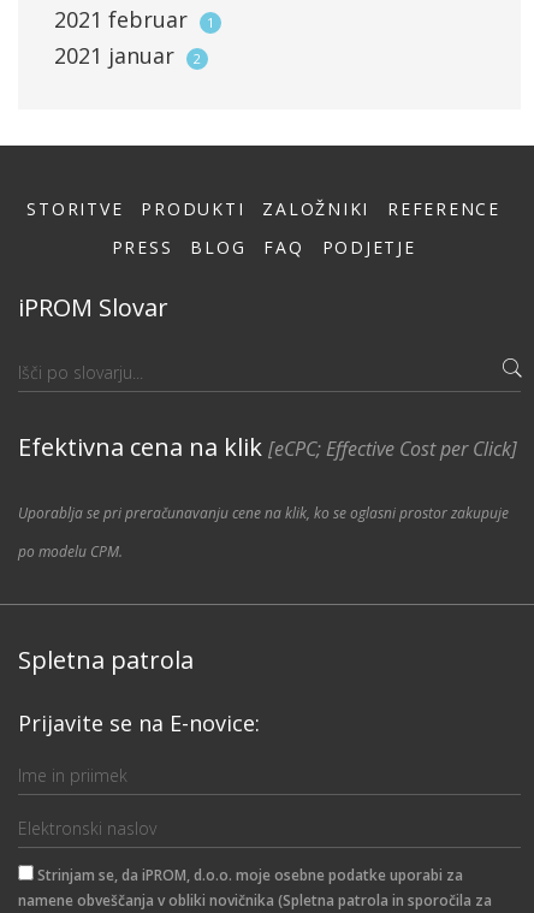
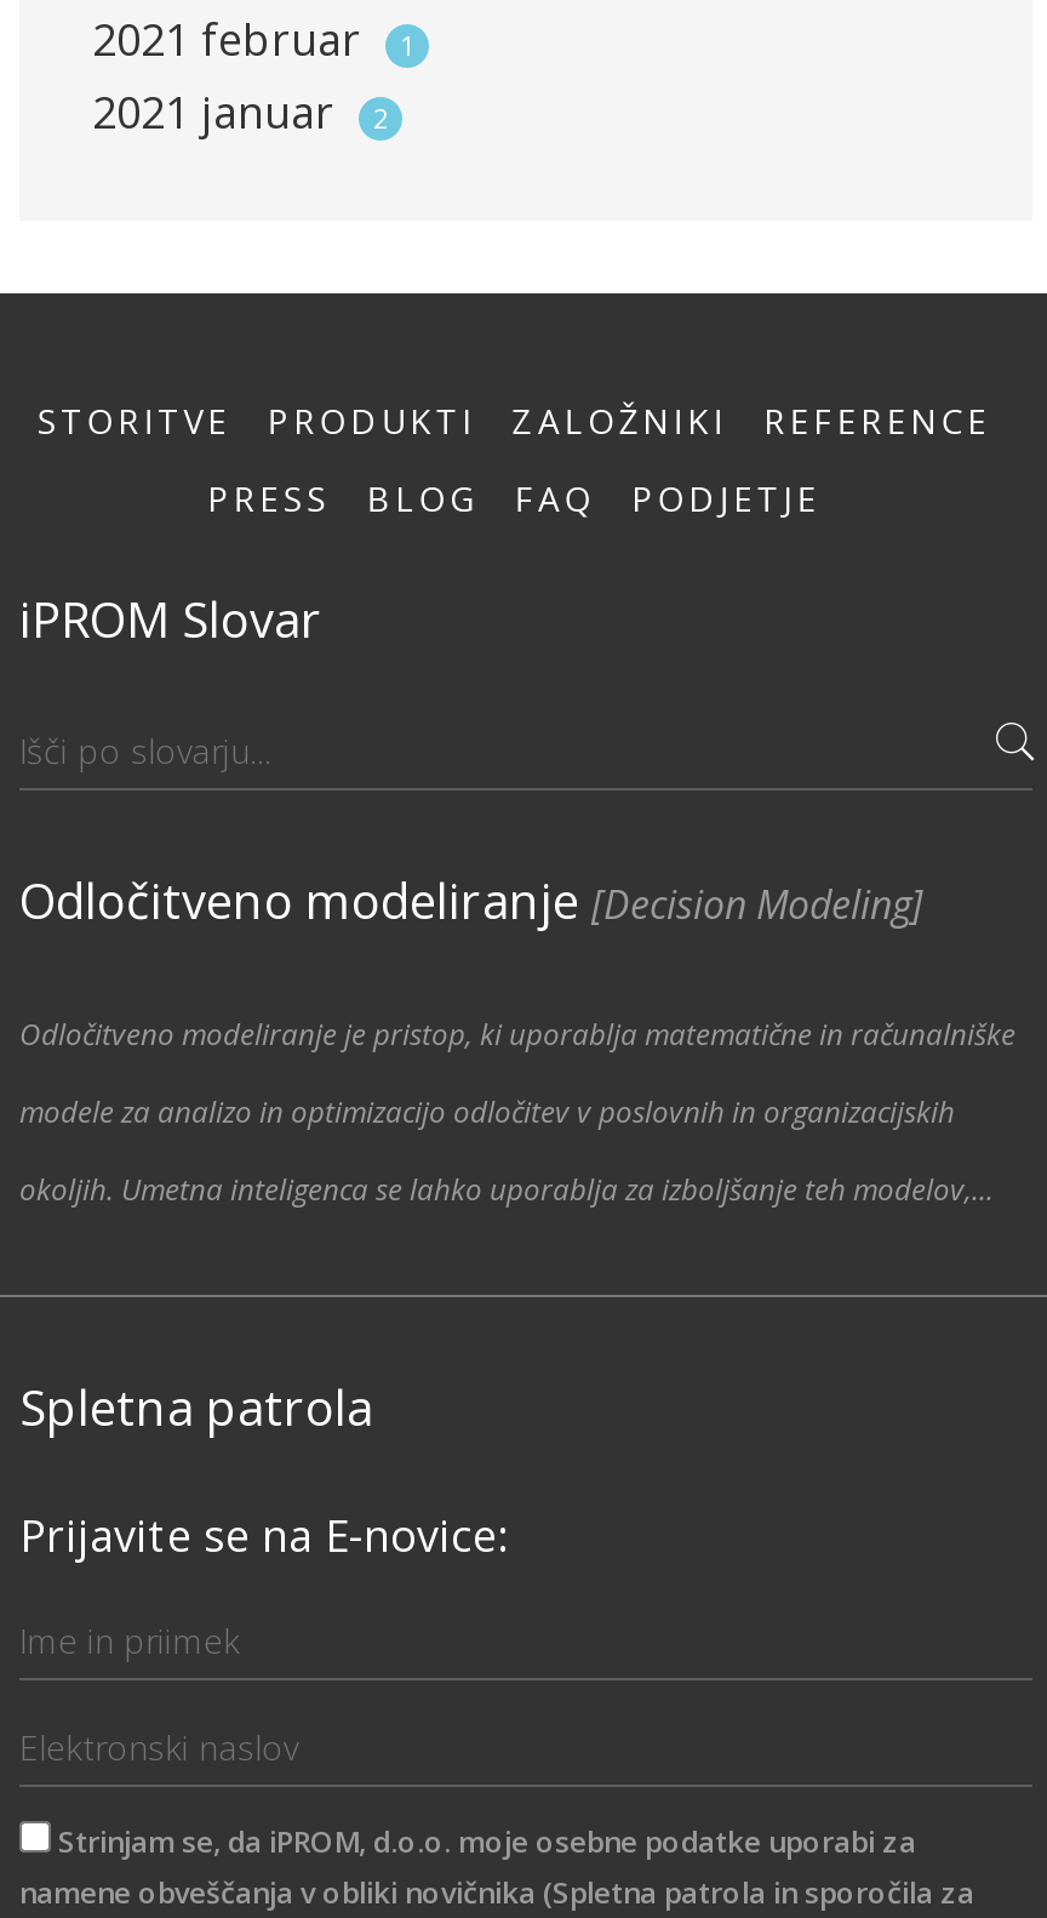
- Efektivna cena na klik [eCPC; Effective Cost per Click]
- Uporablja se pri preračunavanju cene na klik, ko se oglasni prostor zakupuje
- po modelu CPM.
+ Odločitveno modeliranje [Decision Modeling]
+ Odločitveno modeliranje je pristop, ki uporablja matematične in računalniške
+ modele za analizo in optimizacijo odločitev v poslovnih in organizacijskih
+ okoljih. Umetna inteligenca se lahko uporablja za izboljšanje teh modelov,...
